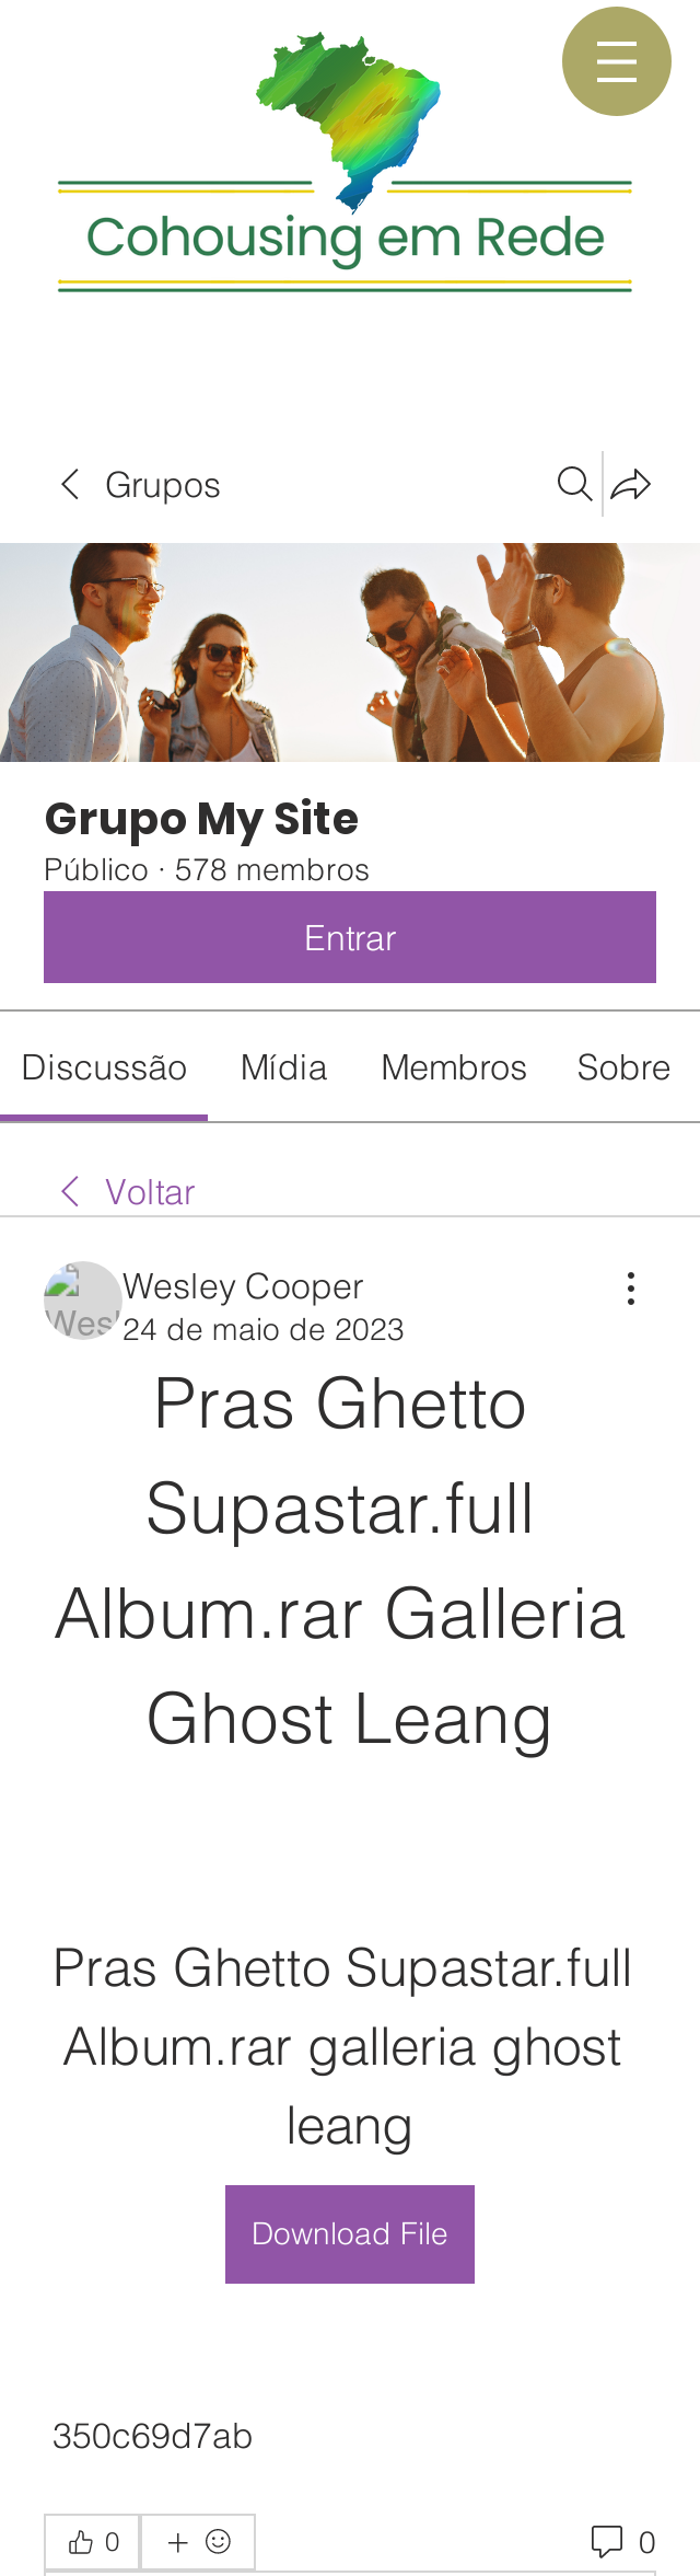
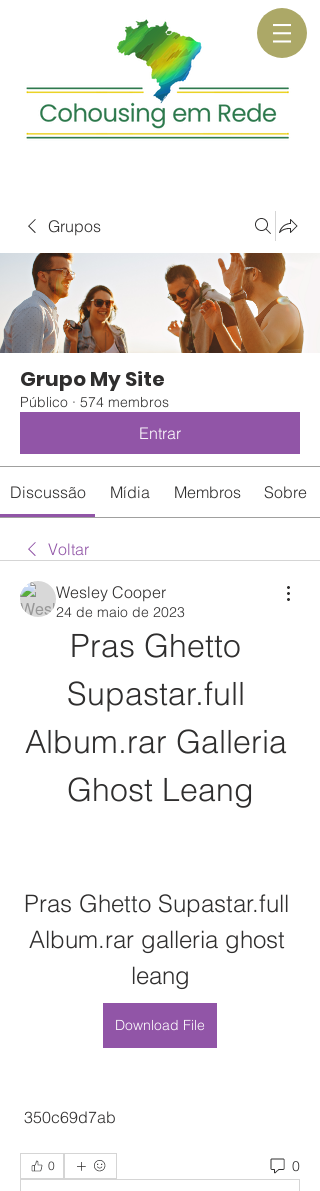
- Público · 578 membros
+ Público · 574 membros
